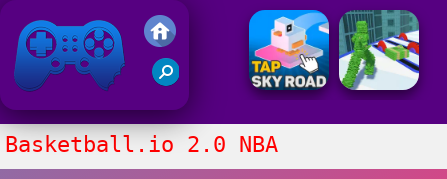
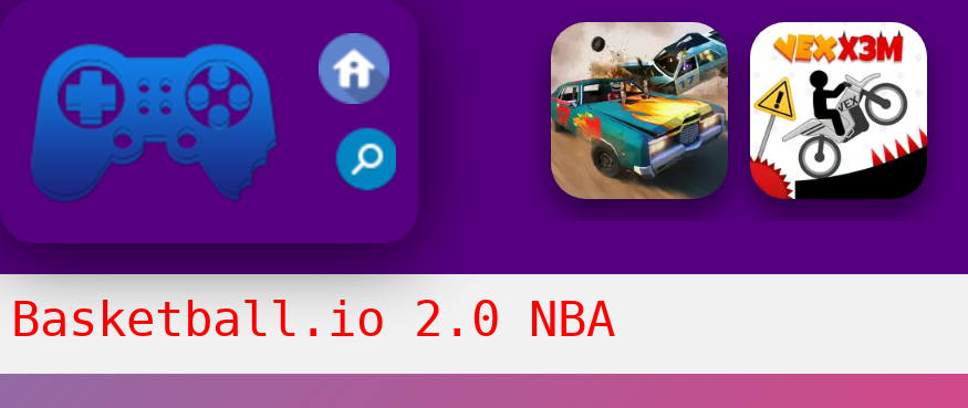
- [image]
+ [image]

- [image]
+ [image]
